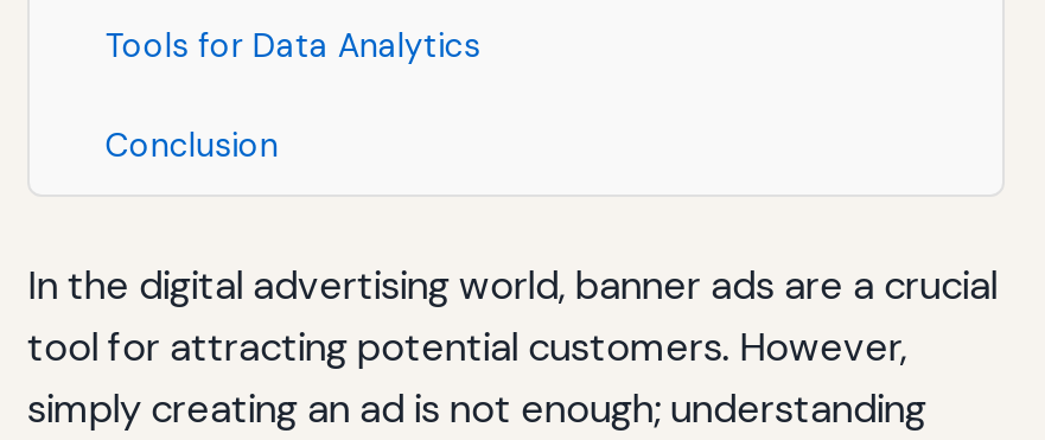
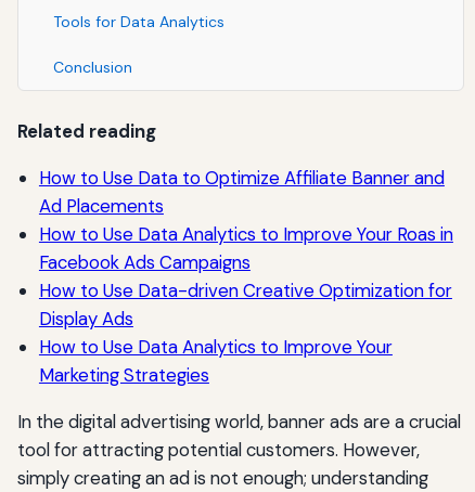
+ Related reading
+ How to Use Data to Optimize Affiliate Banner and
+ Ad Placements
+ How to Use Data Analytics to Improve Your Roas in
+ Facebook Ads Campaigns
+ How to Use Data-driven Creative Optimization for
+ Display Ads
+ How to Use Data Analytics to Improve Your
+ Marketing Strategies
